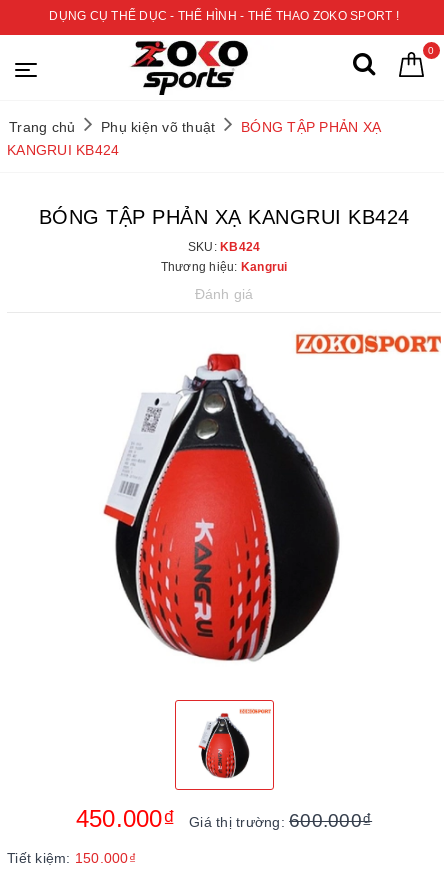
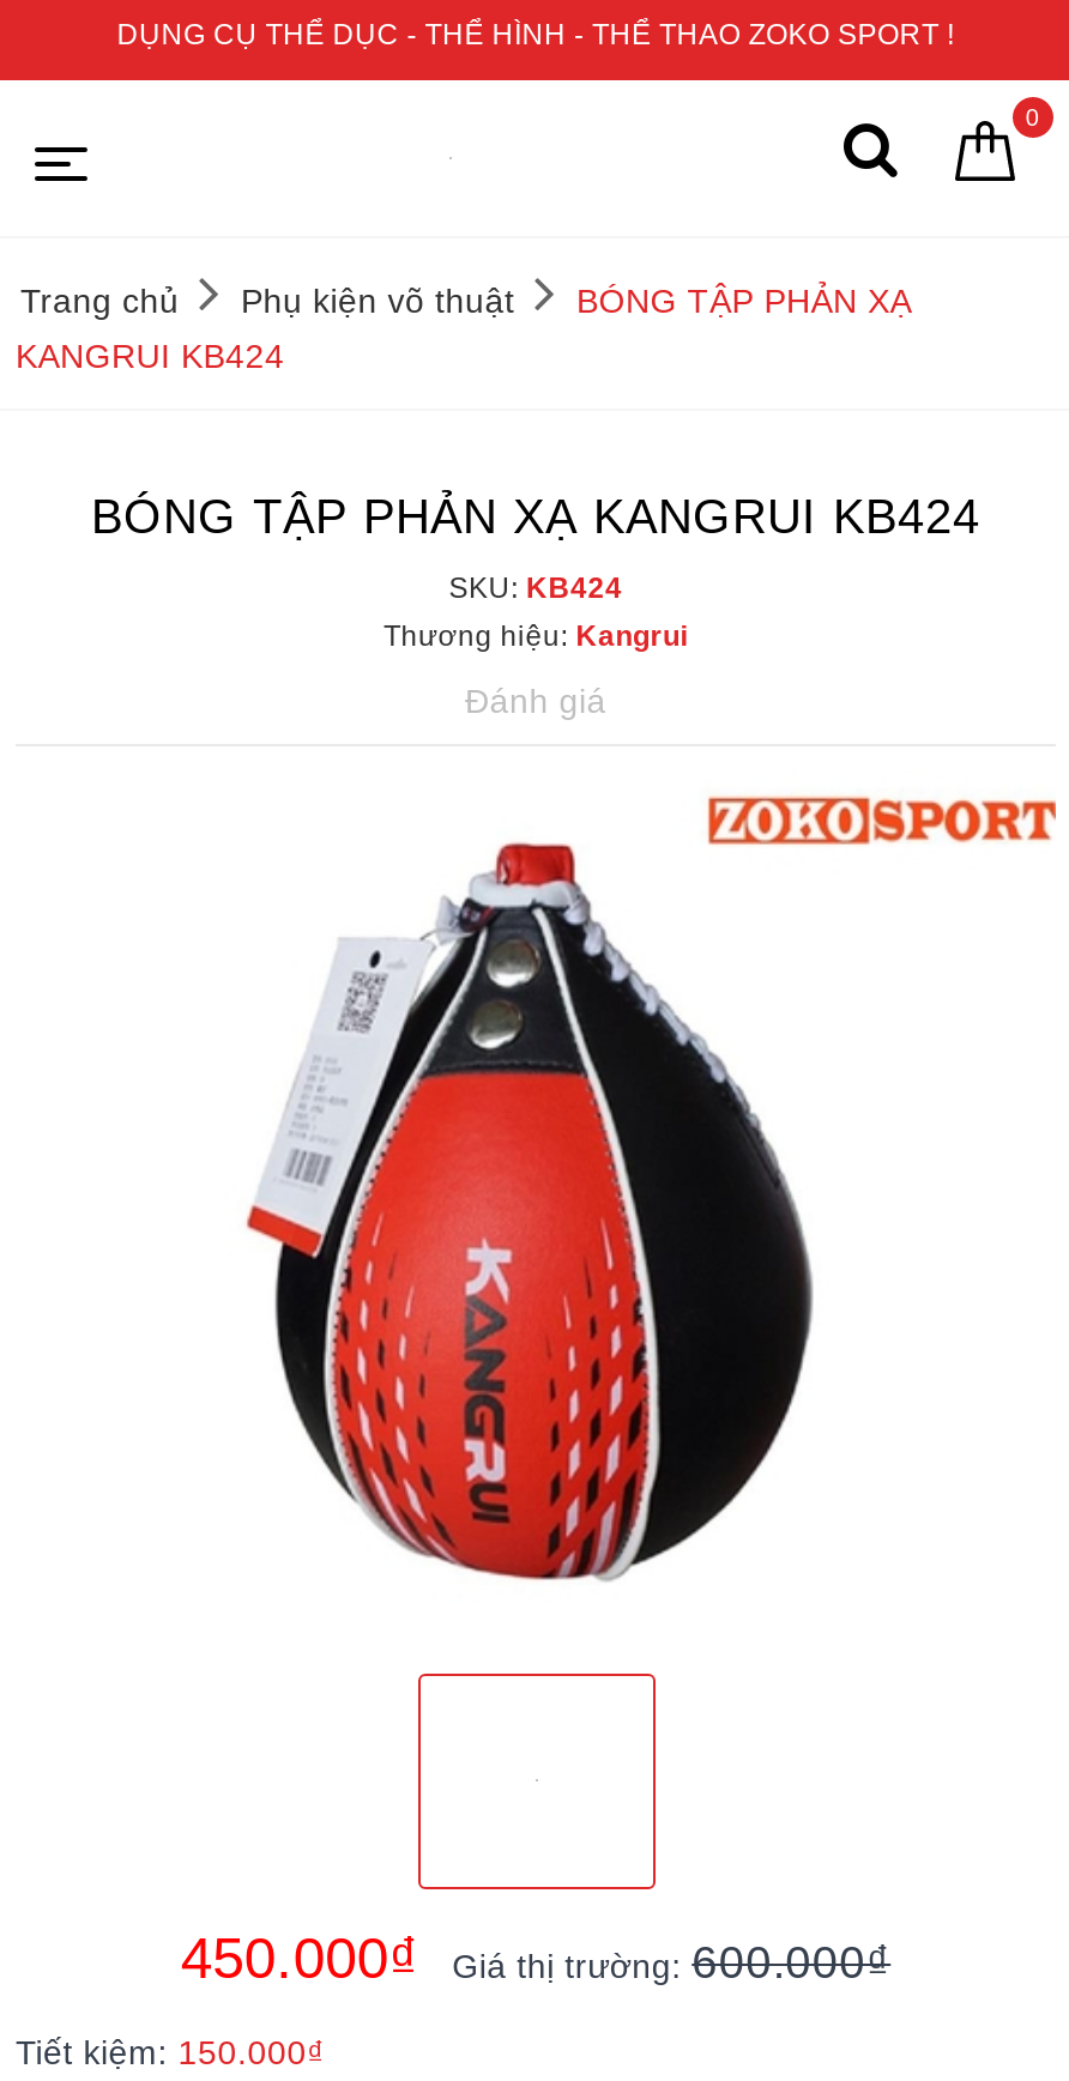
- [image]

- [image]
